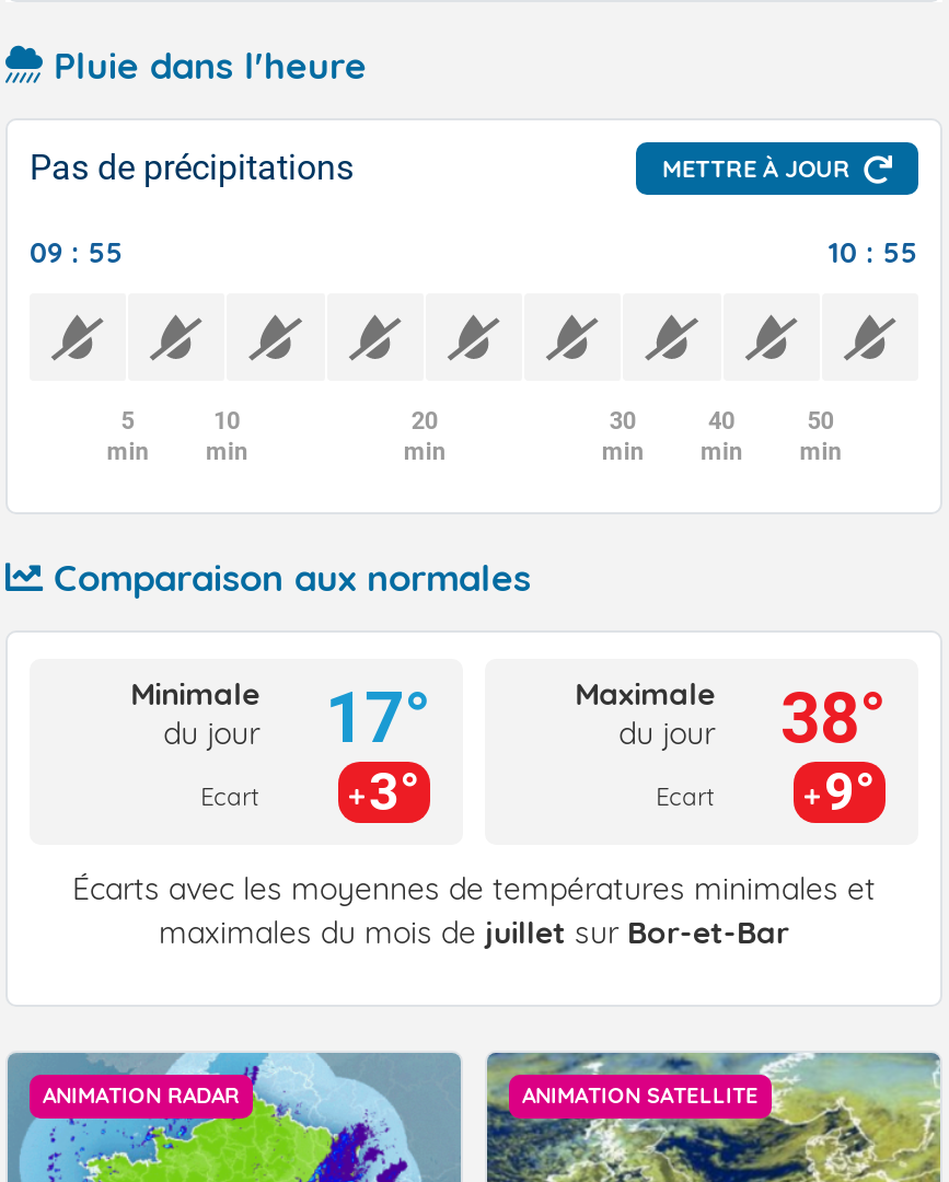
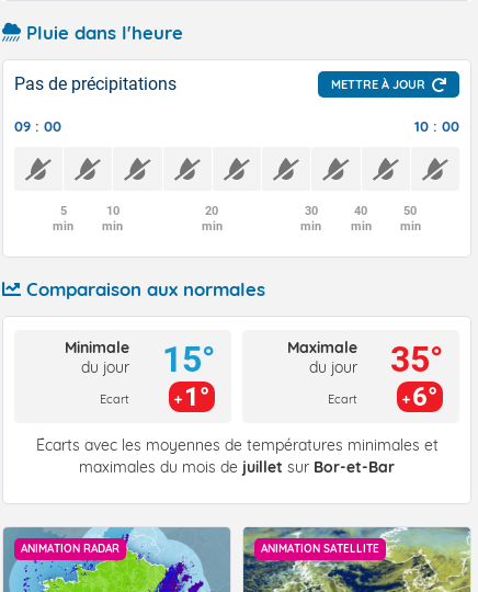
- 09 : 55
+ 09 : 00

- 10 : 55
+ 10 : 00

- Minimale du jour 17°
+ Minimale du jour 15°

- Maximale du jour 38°
+ Maximale du jour 35°

- 3°
+ 1°

- 9°
+ 6°
